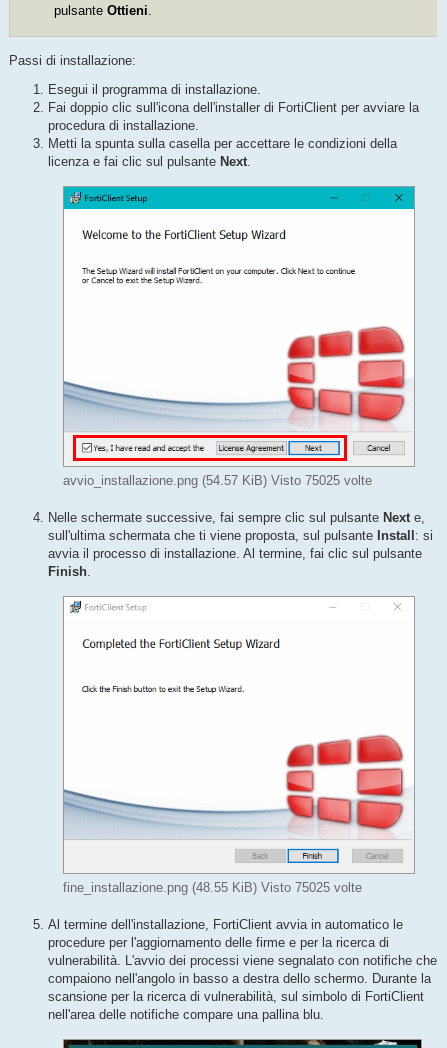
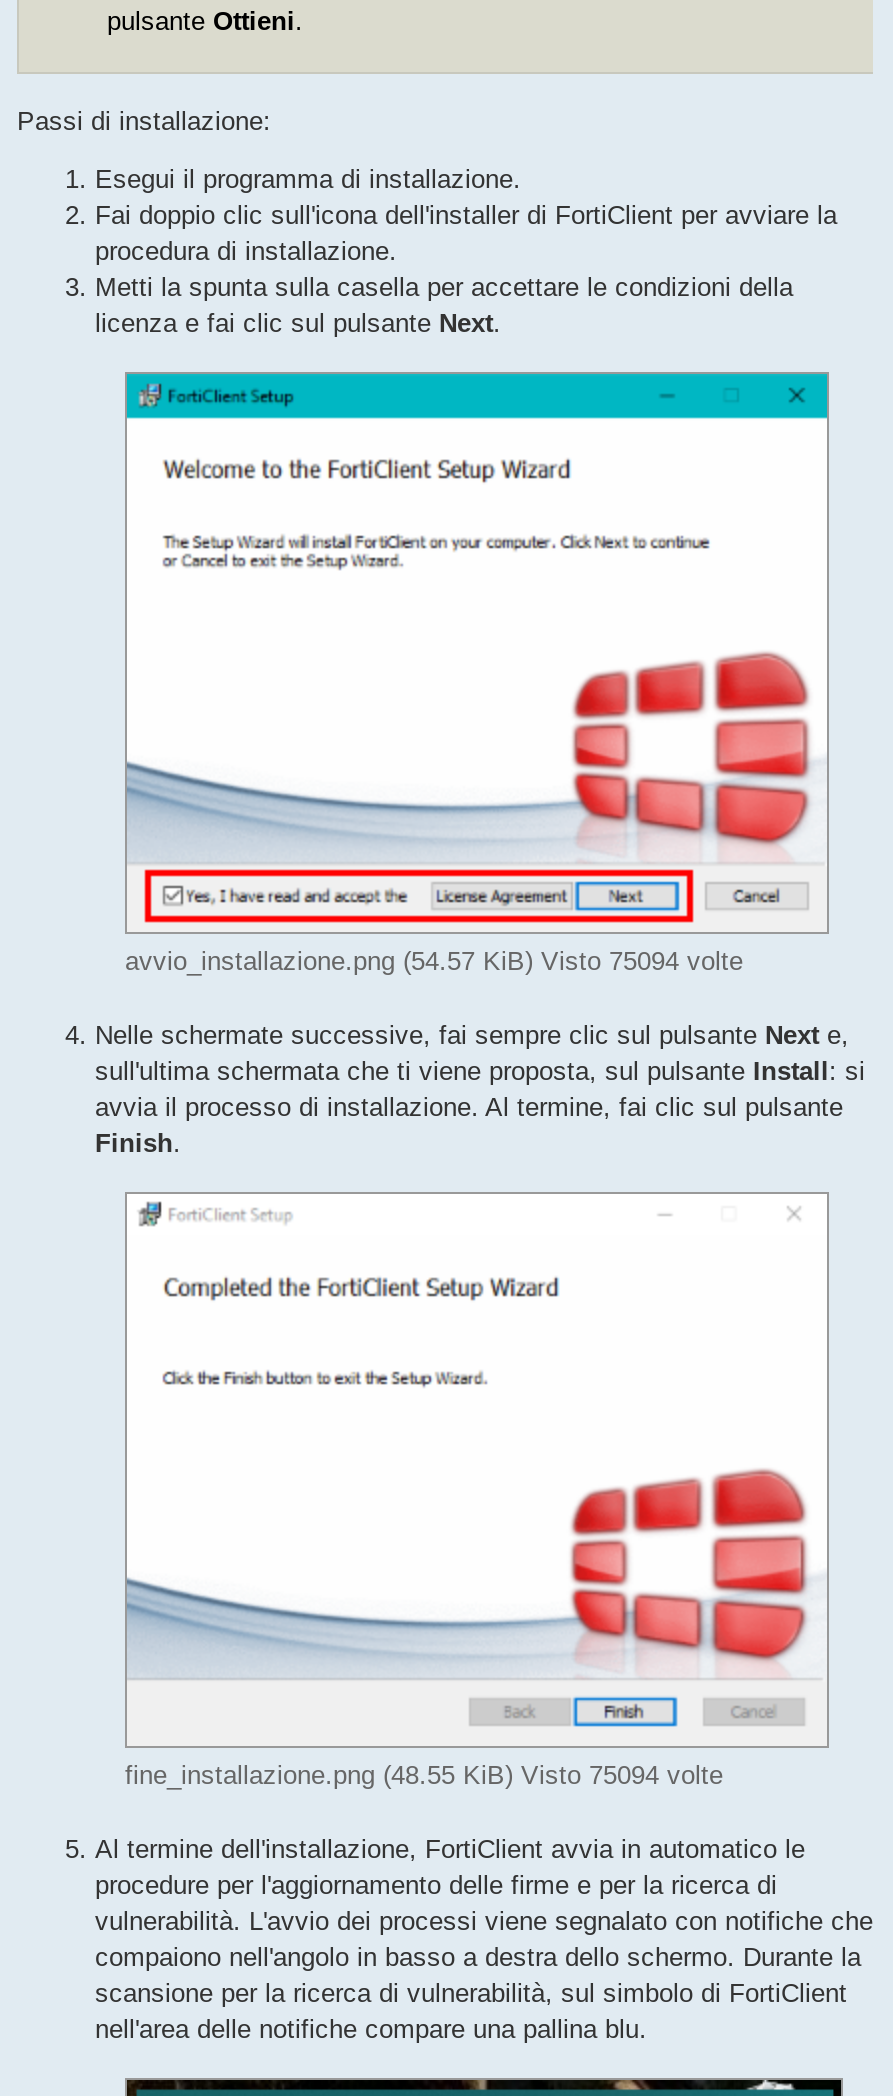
- avvio_installazione.png (54.57 KiB) Visto 75025 volte
+ avvio_installazione.png (54.57 KiB) Visto 75094 volte

- fine_installazione.png (48.55 KiB) Visto 75025 volte
+ fine_installazione.png (48.55 KiB) Visto 75094 volte
